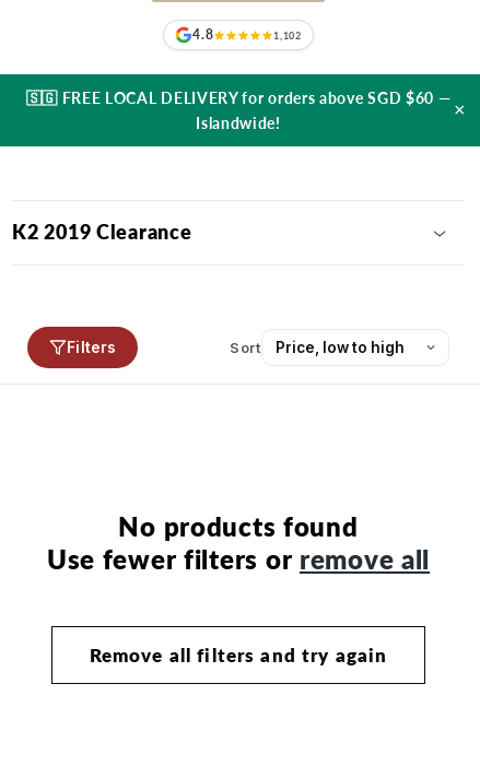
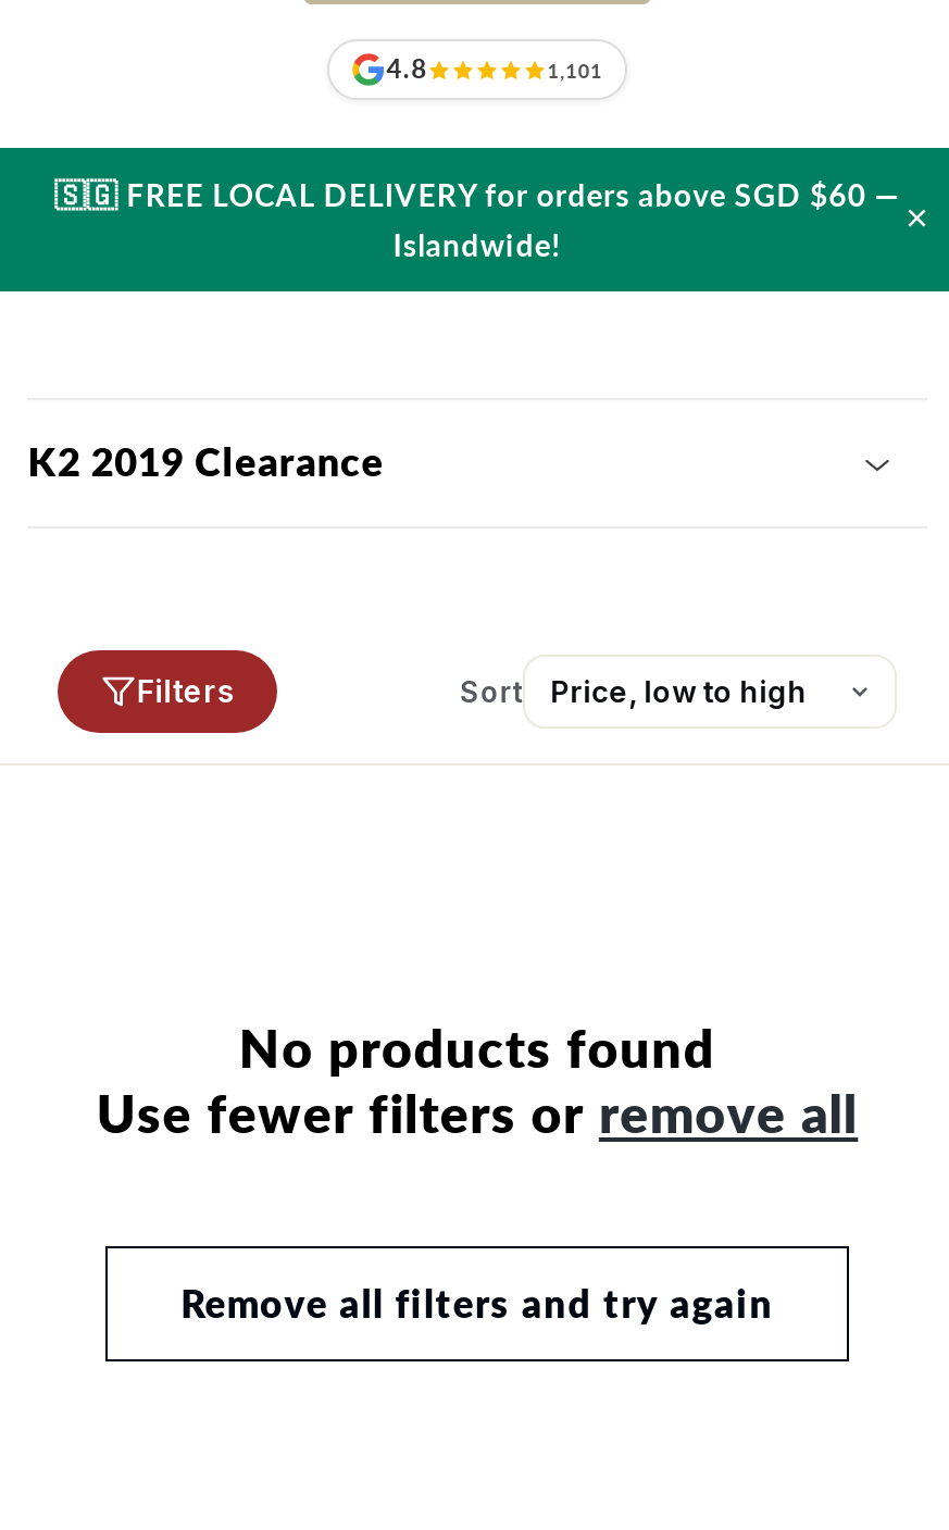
- 1,102
+ 1,101
